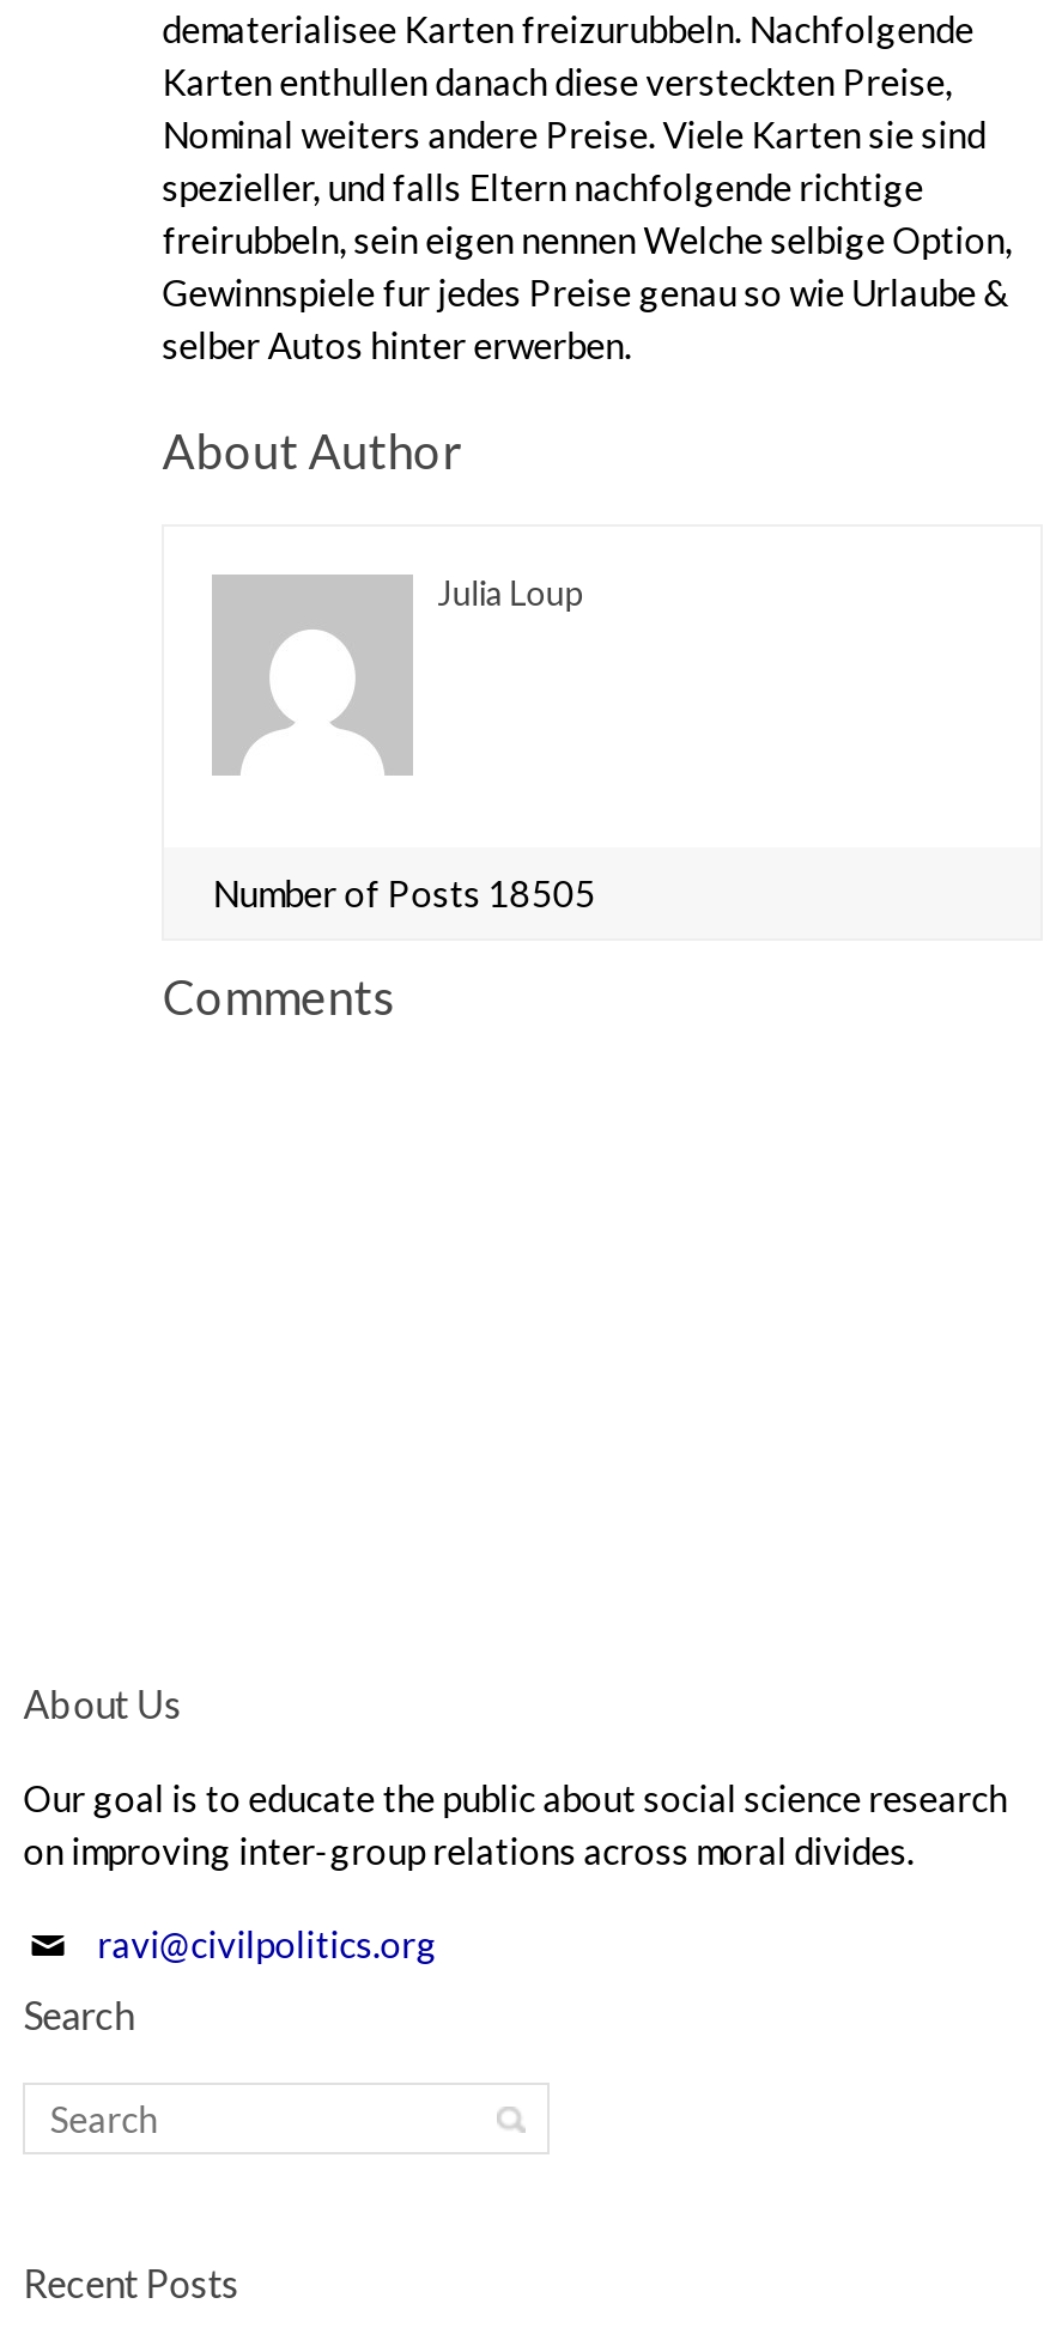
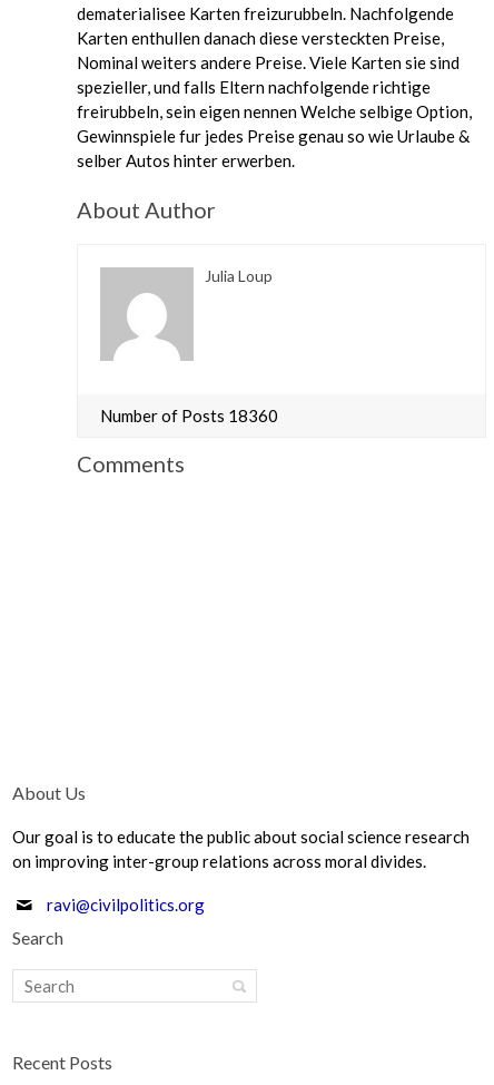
- Number of Posts 18505
+ Number of Posts 18360
